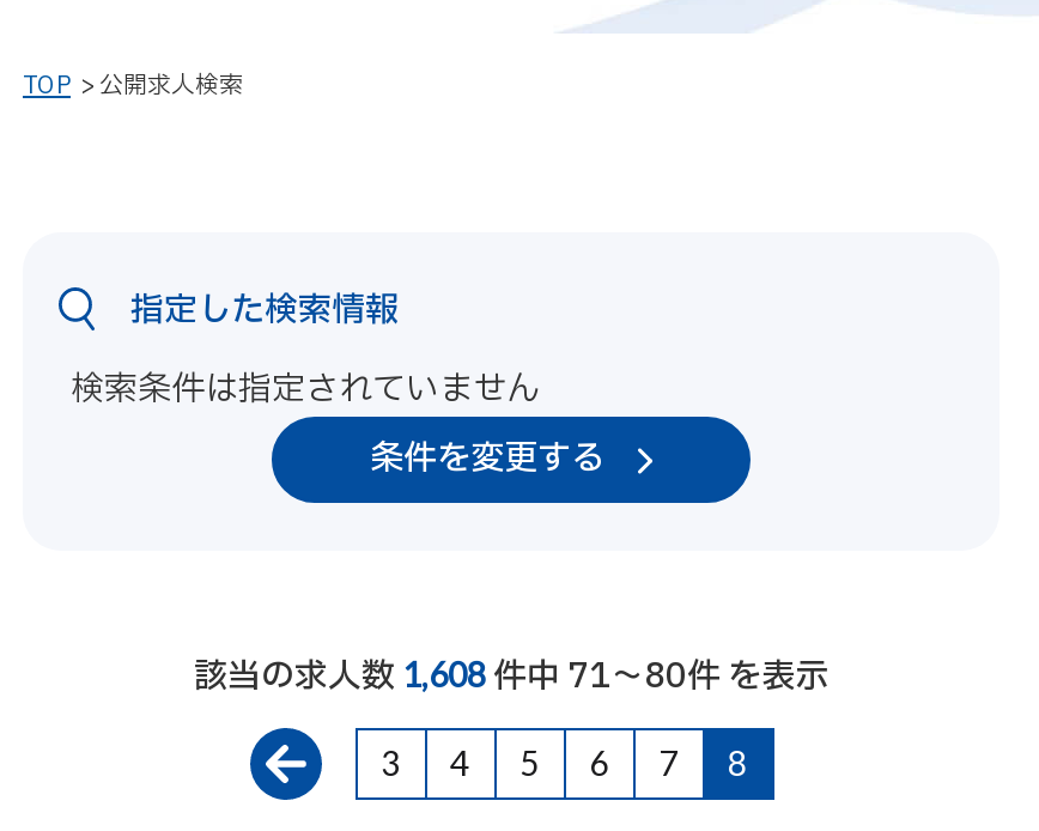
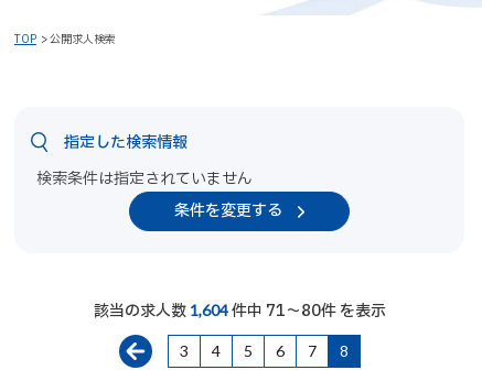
- 該当の求人数1,608件中 71～80件 を表示
+ 該当の求人数1,604件中 71～80件 を表示
